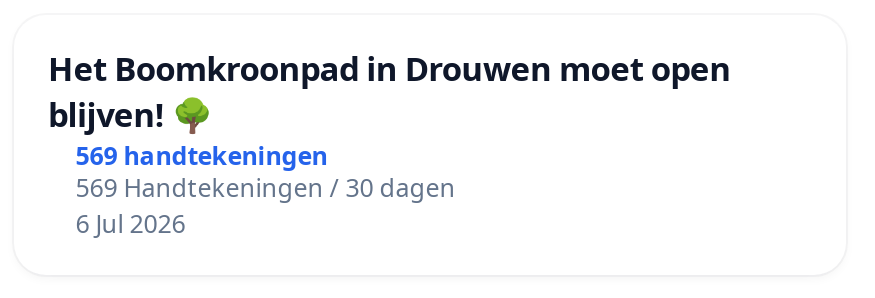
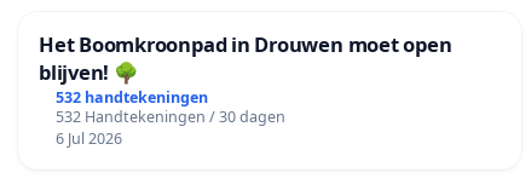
- 569 handtekeningen
+ 532 handtekeningen

- 569 Handtekeningen / 30 dagen
+ 532 Handtekeningen / 30 dagen
